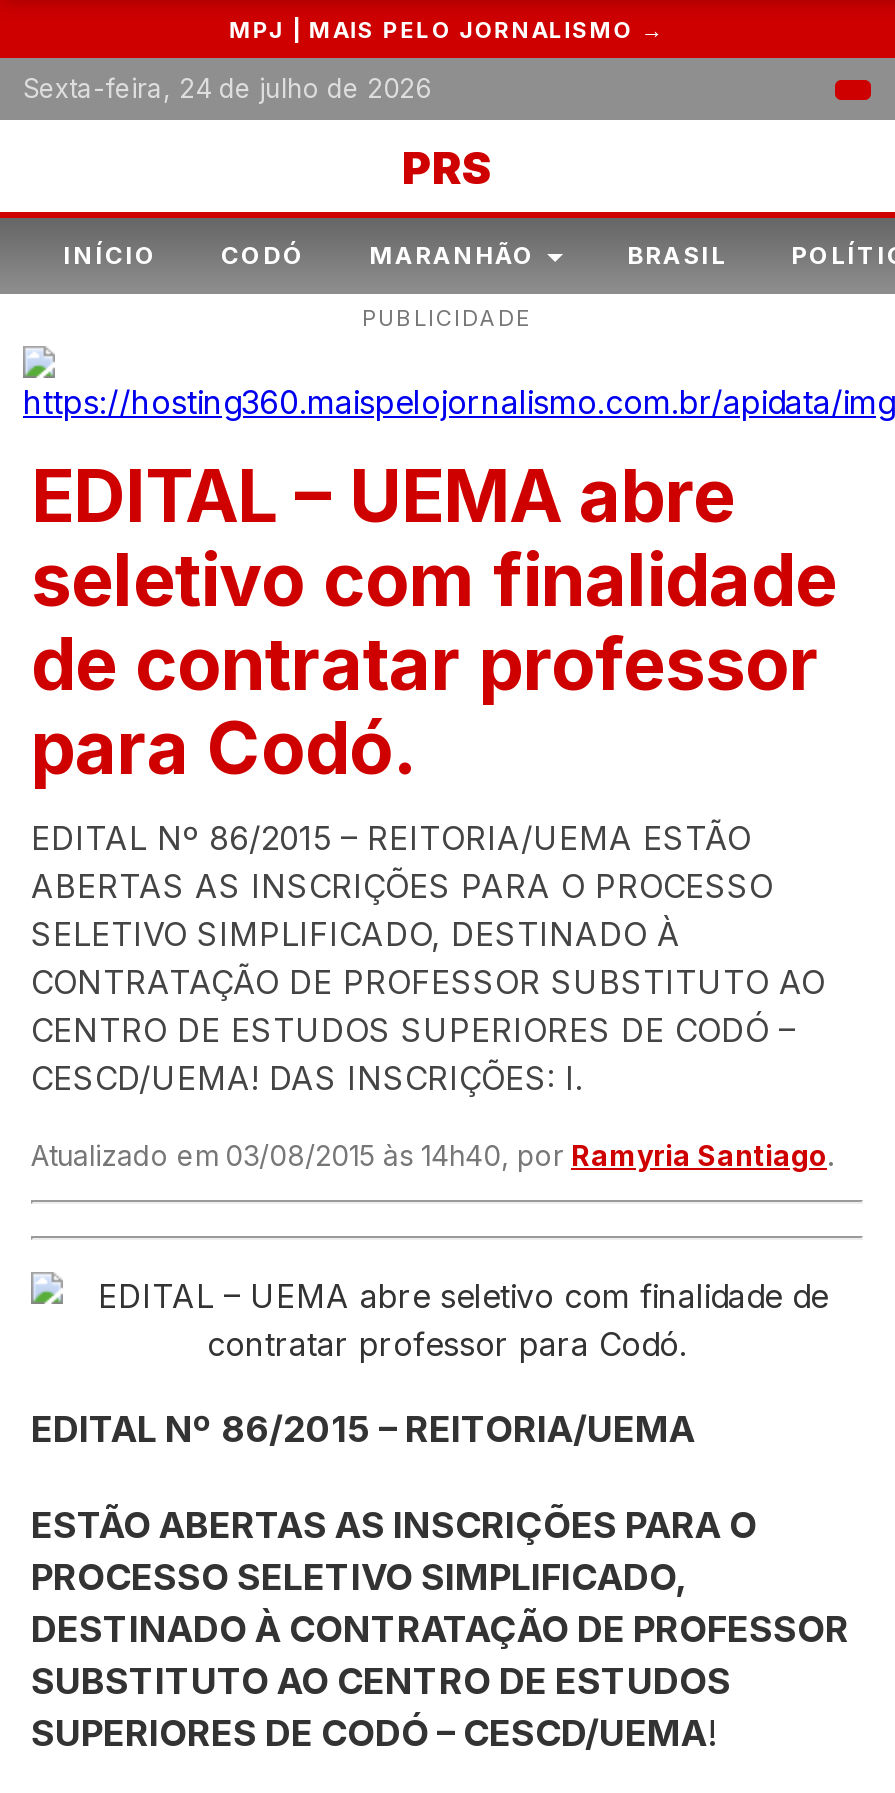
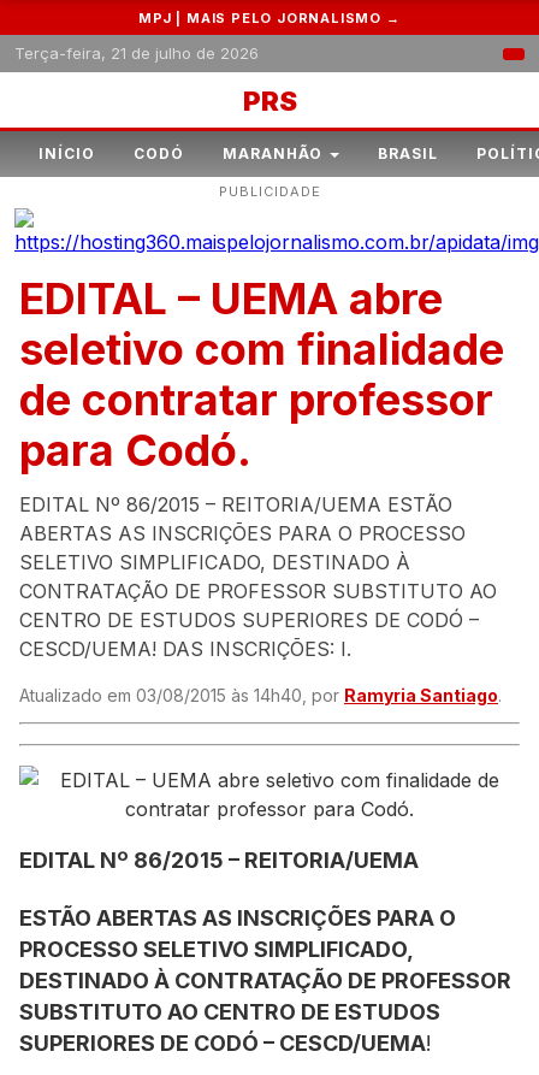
- Sexta-feira, 24 de julho de 2026
+ Terça-feira, 21 de julho de 2026
